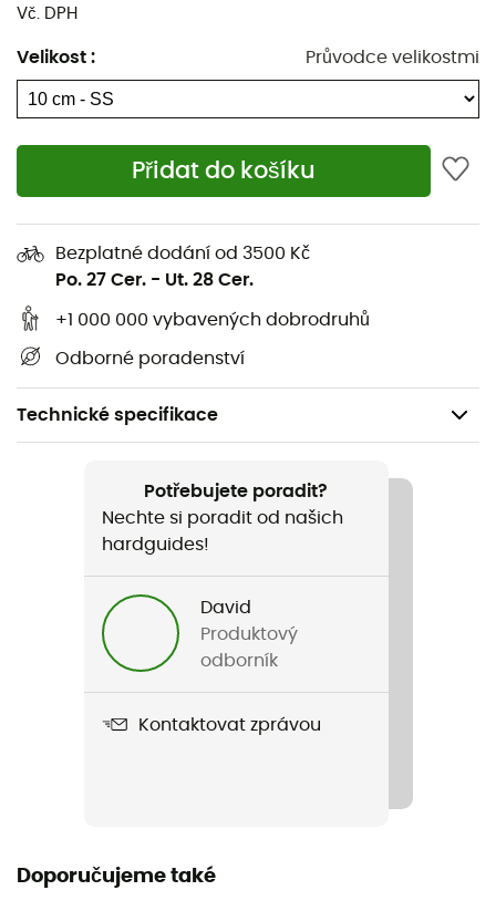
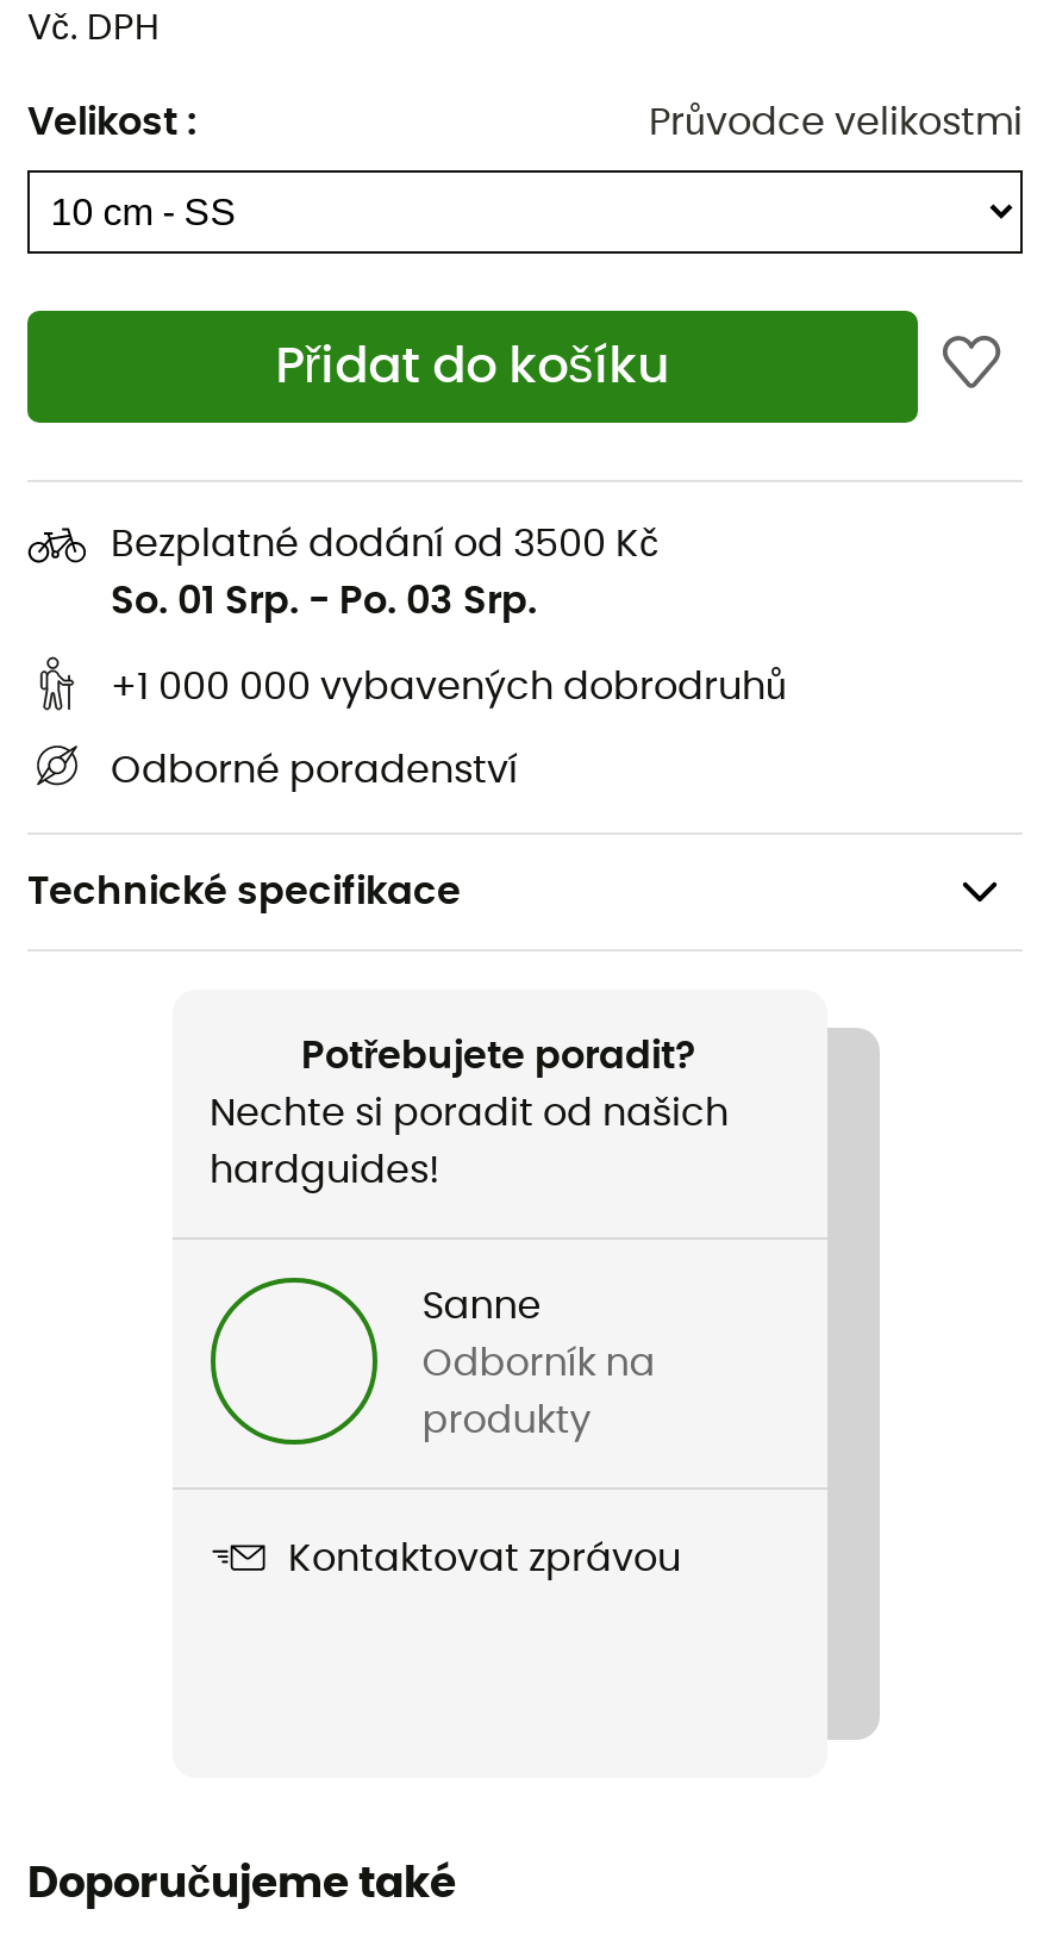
- Po. 27 Cer. - Ut. 28 Cer.
+ So. 01 Srp. - Po. 03 Srp.

- David
+ Sanne

- Produktový
+ Odborník na

- odborník
+ produkty
